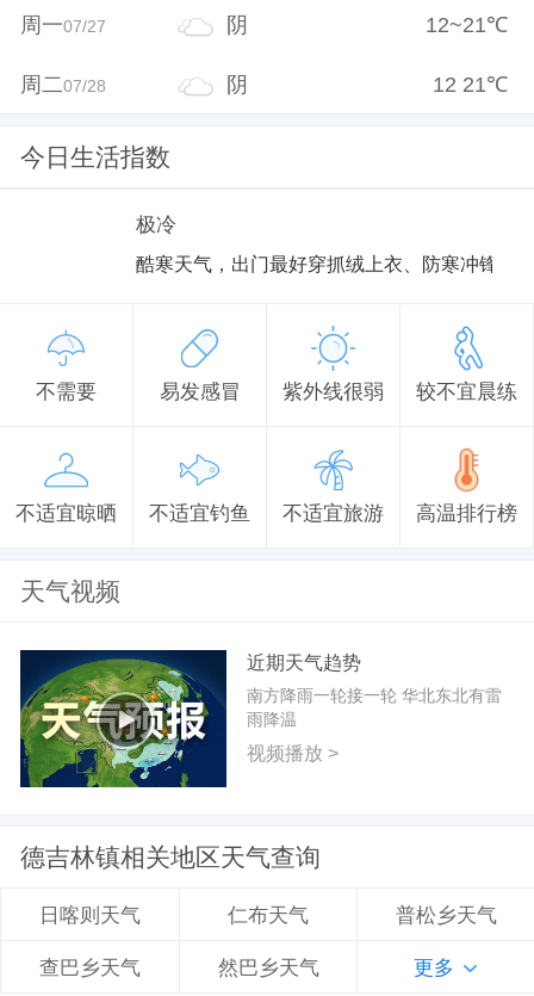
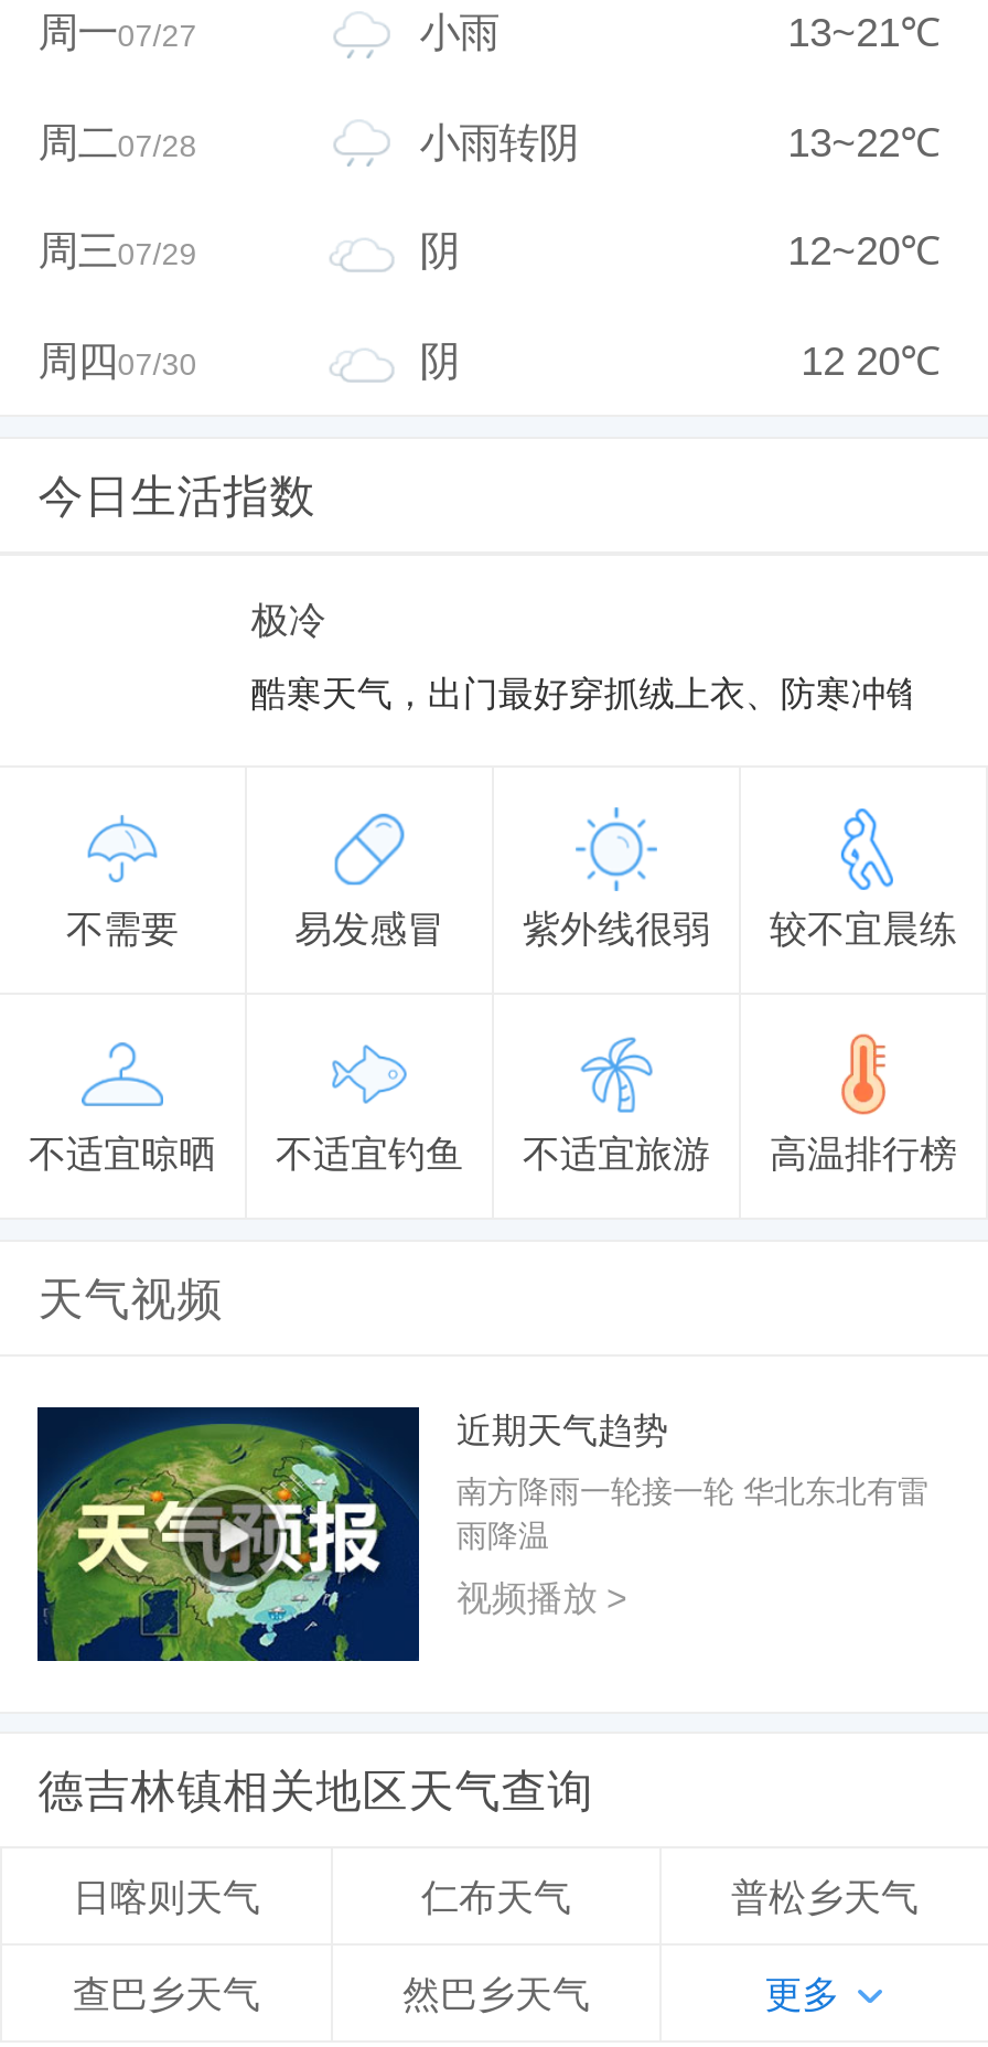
- 12~21℃
+ 12~20℃

+ 小雨
+ 13~21℃
+ 周二07/28
+ 小雨转阴
+ 13~22℃
+ 周三07/29

- 周二07/28
+ 周四07/30

- 12 21℃
+ 12 20℃
